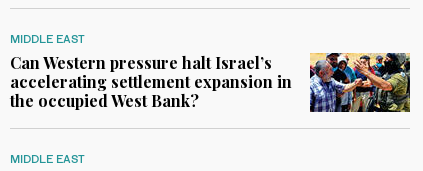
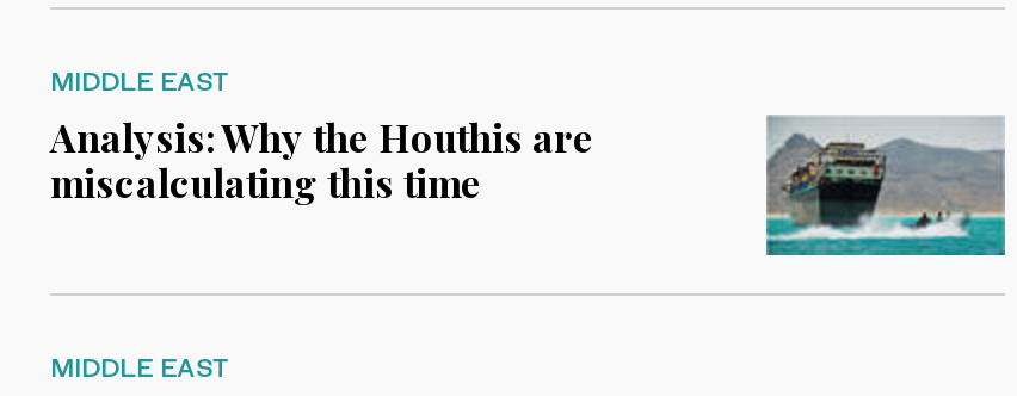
- Can Western pressure halt Israel’s
- accelerating settlement expansion in
- the occupied West Bank?
+ Analysis: Why the Houthis are
+ miscalculating this time

- [image]
+ [image]
